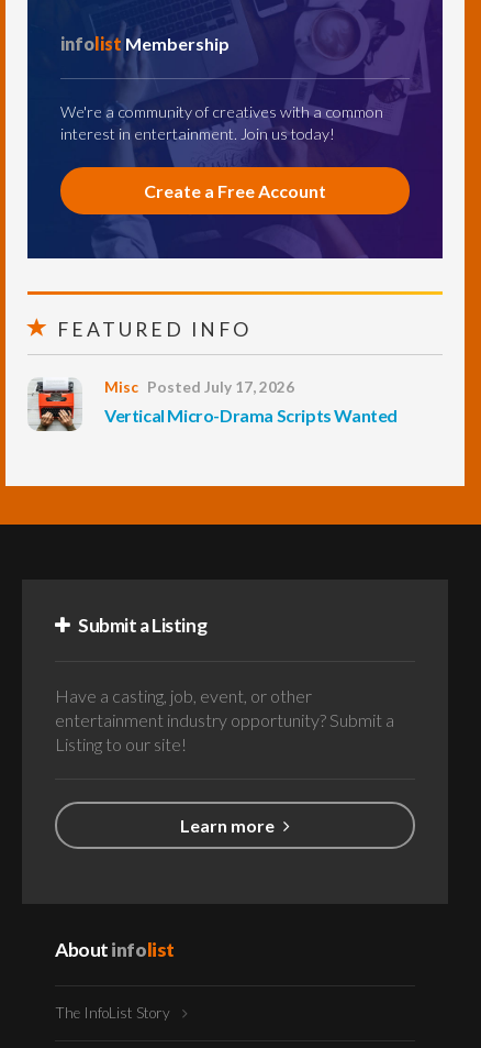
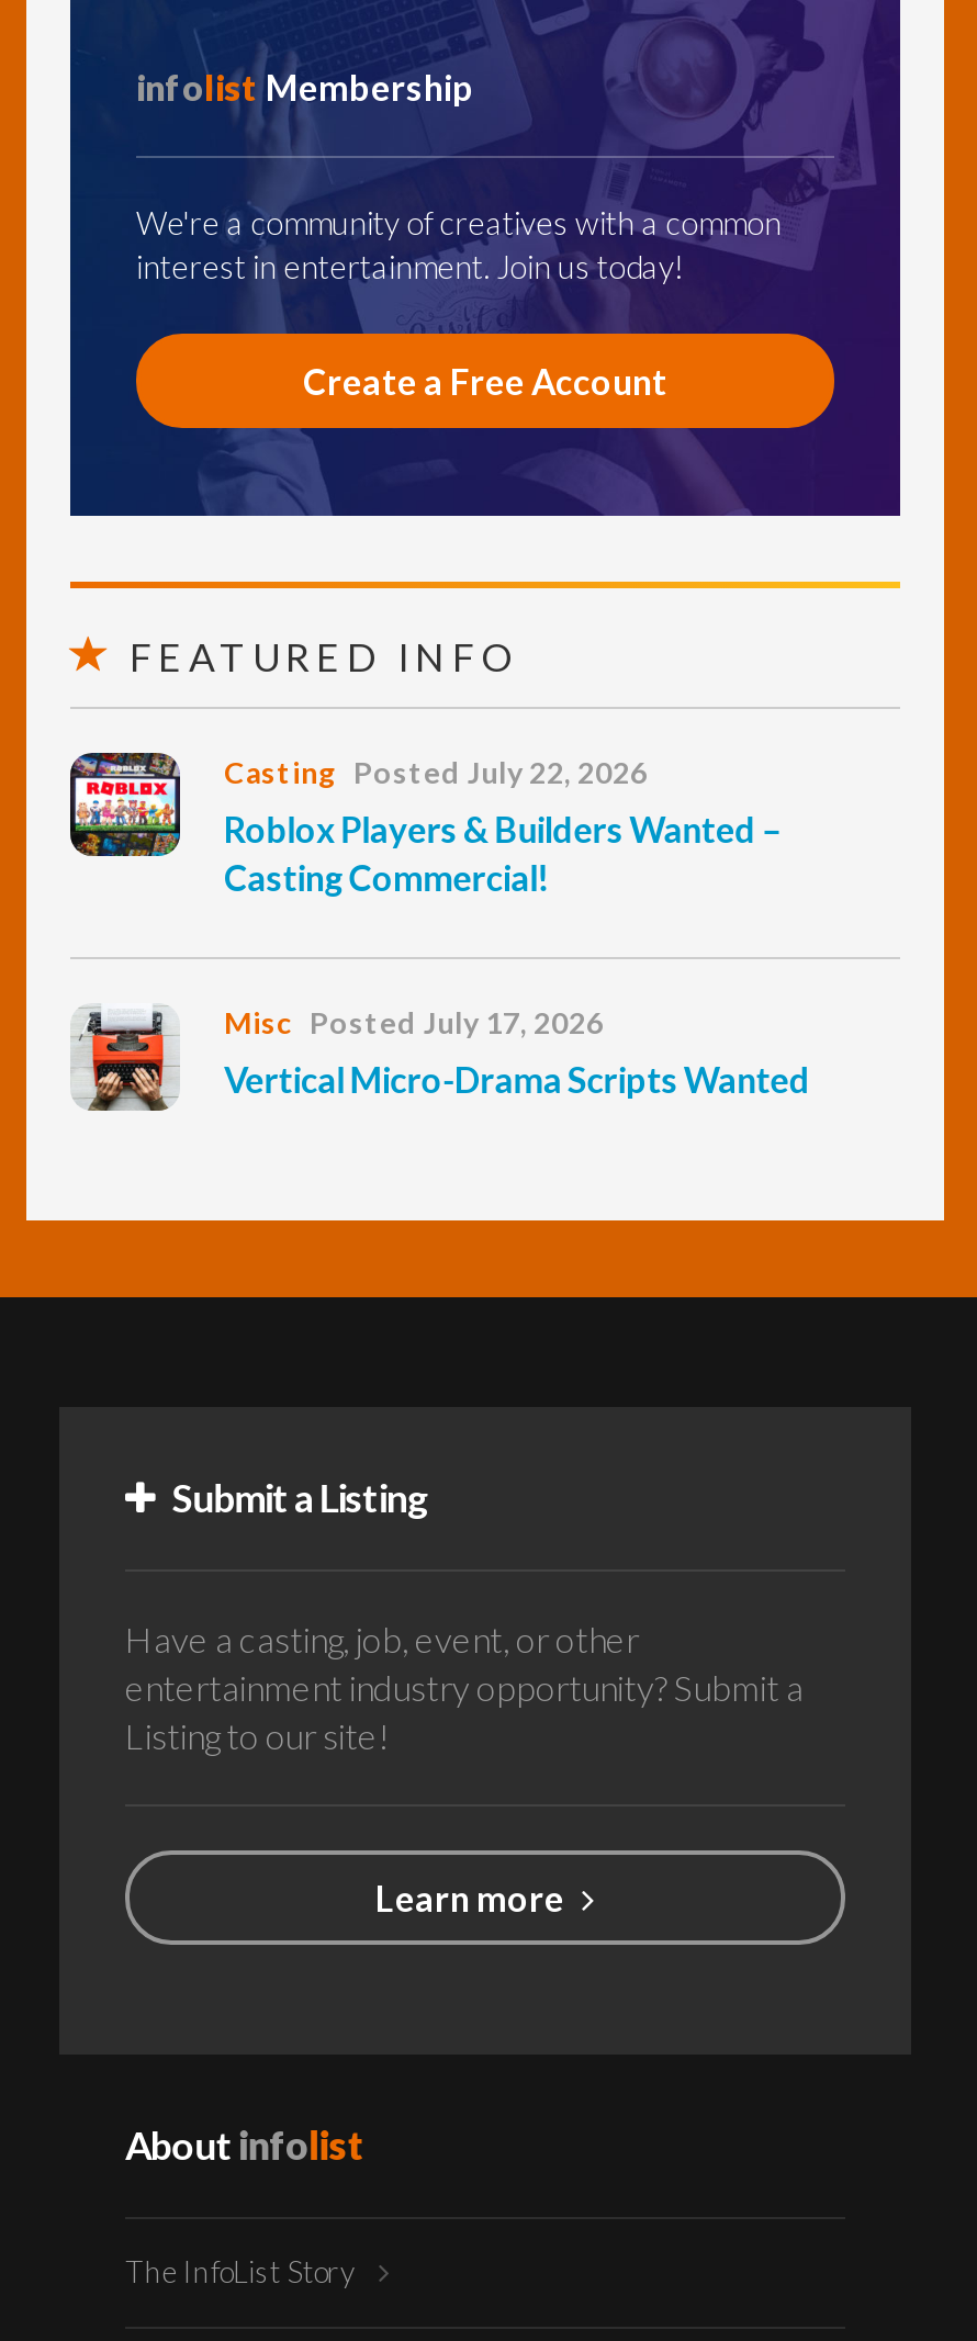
+ [image]
+ Casting Posted July 22, 2026
+ Roblox Players & Builders Wanted –
+ Casting Commercial!
